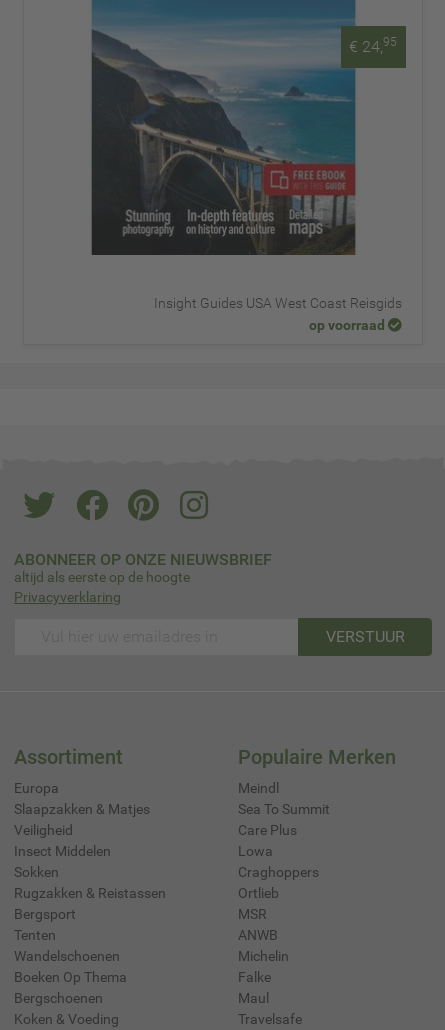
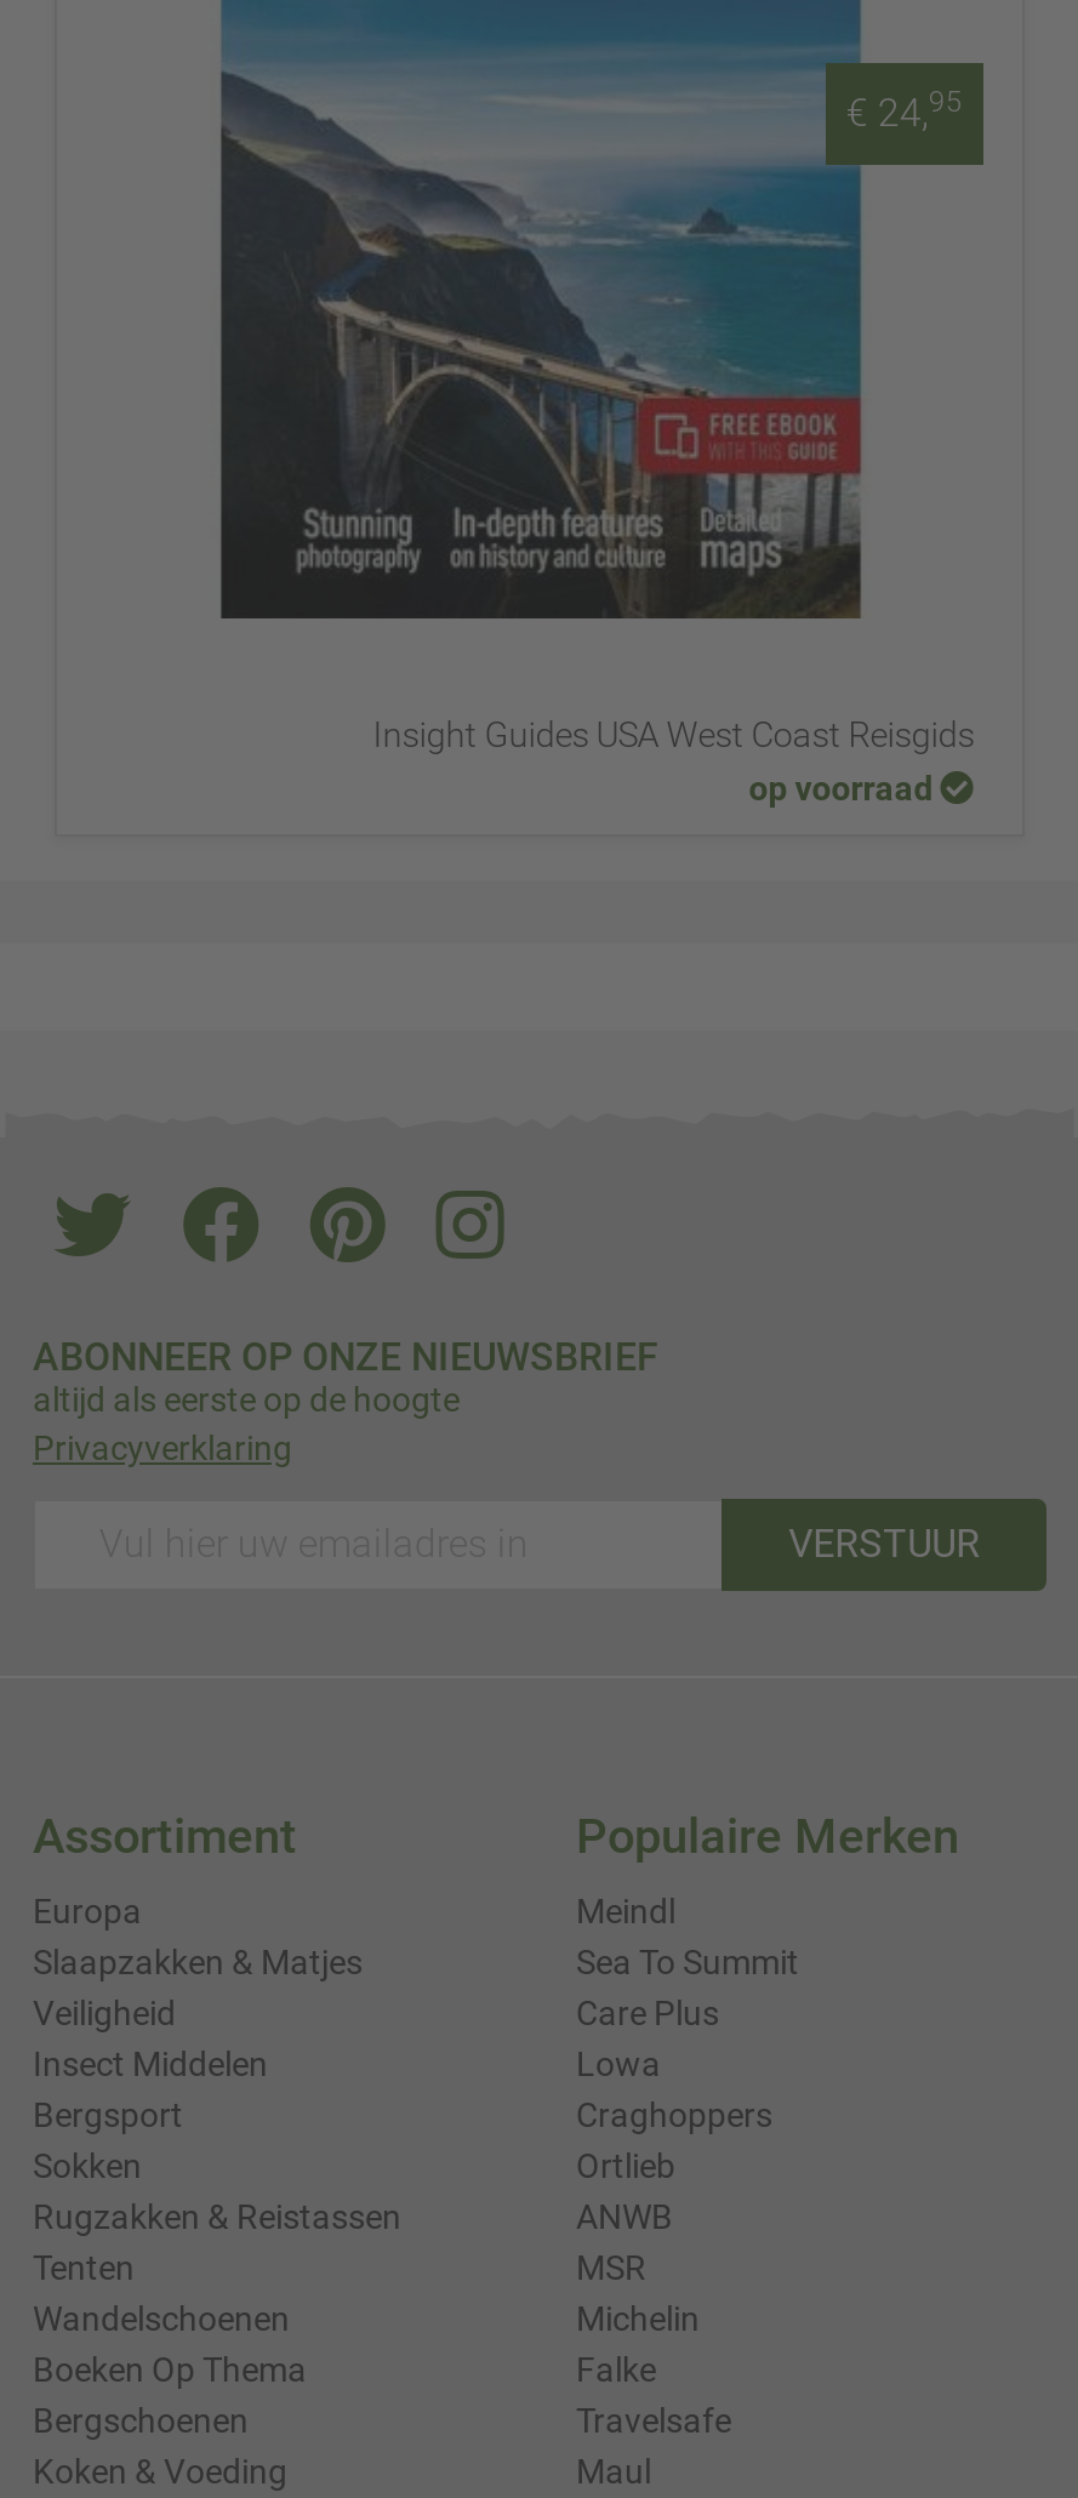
moved down: Sokken | Rugzakken & Reistassen

moved up: Bergsport

moved down: MSR

moved up: ANWB

moved down: Maul

moved up: Travelsafe
